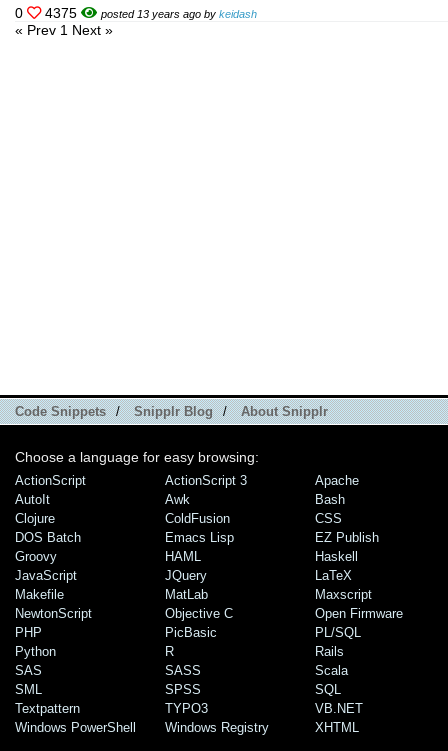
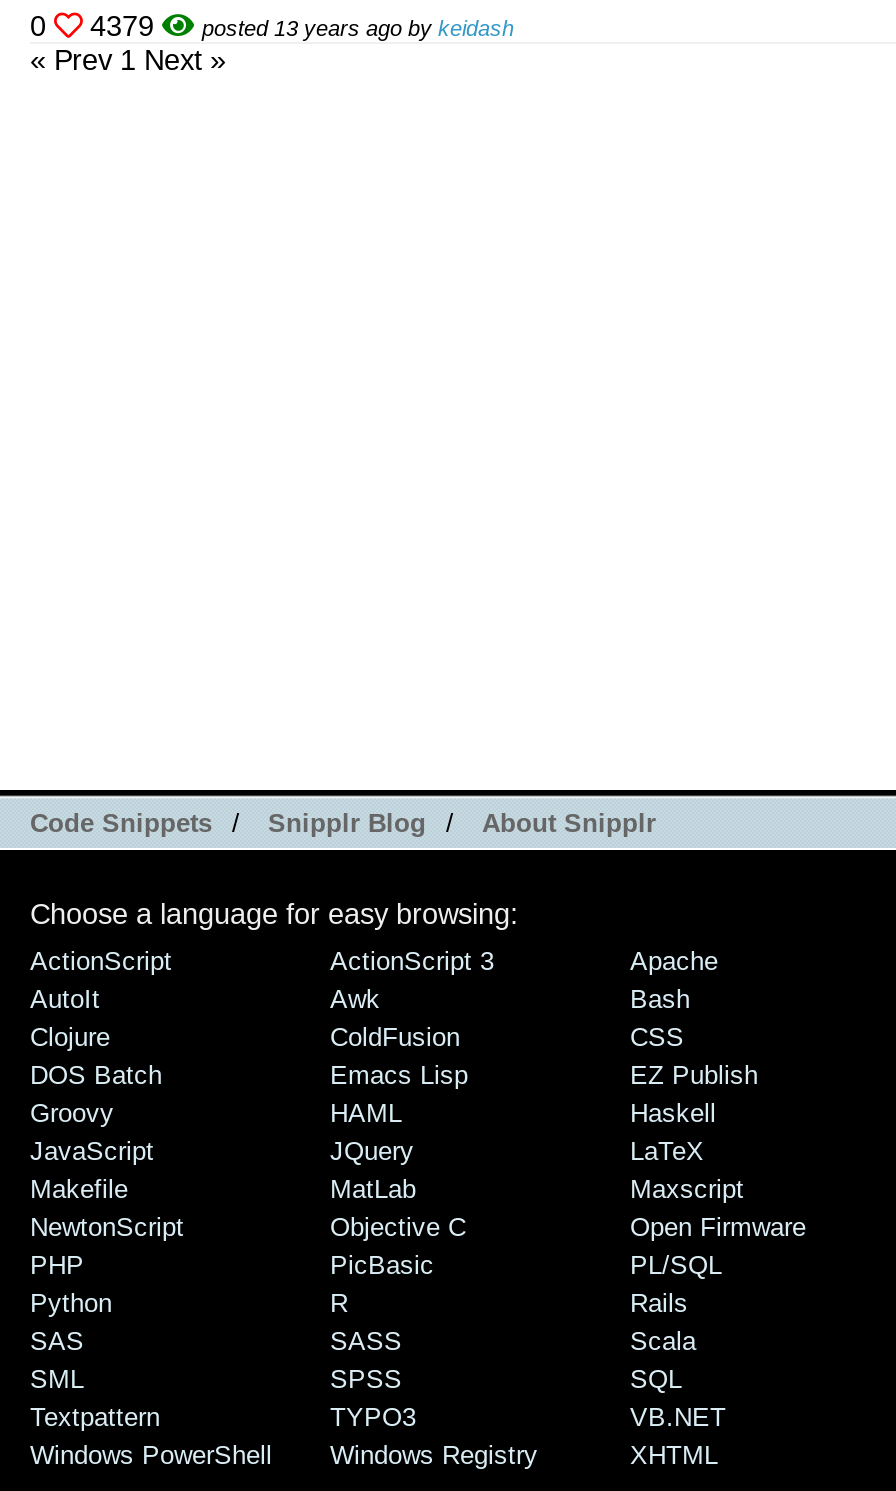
- 0 4375 posted 13 years ago by keidash
+ 0 4379 posted 13 years ago by keidash
